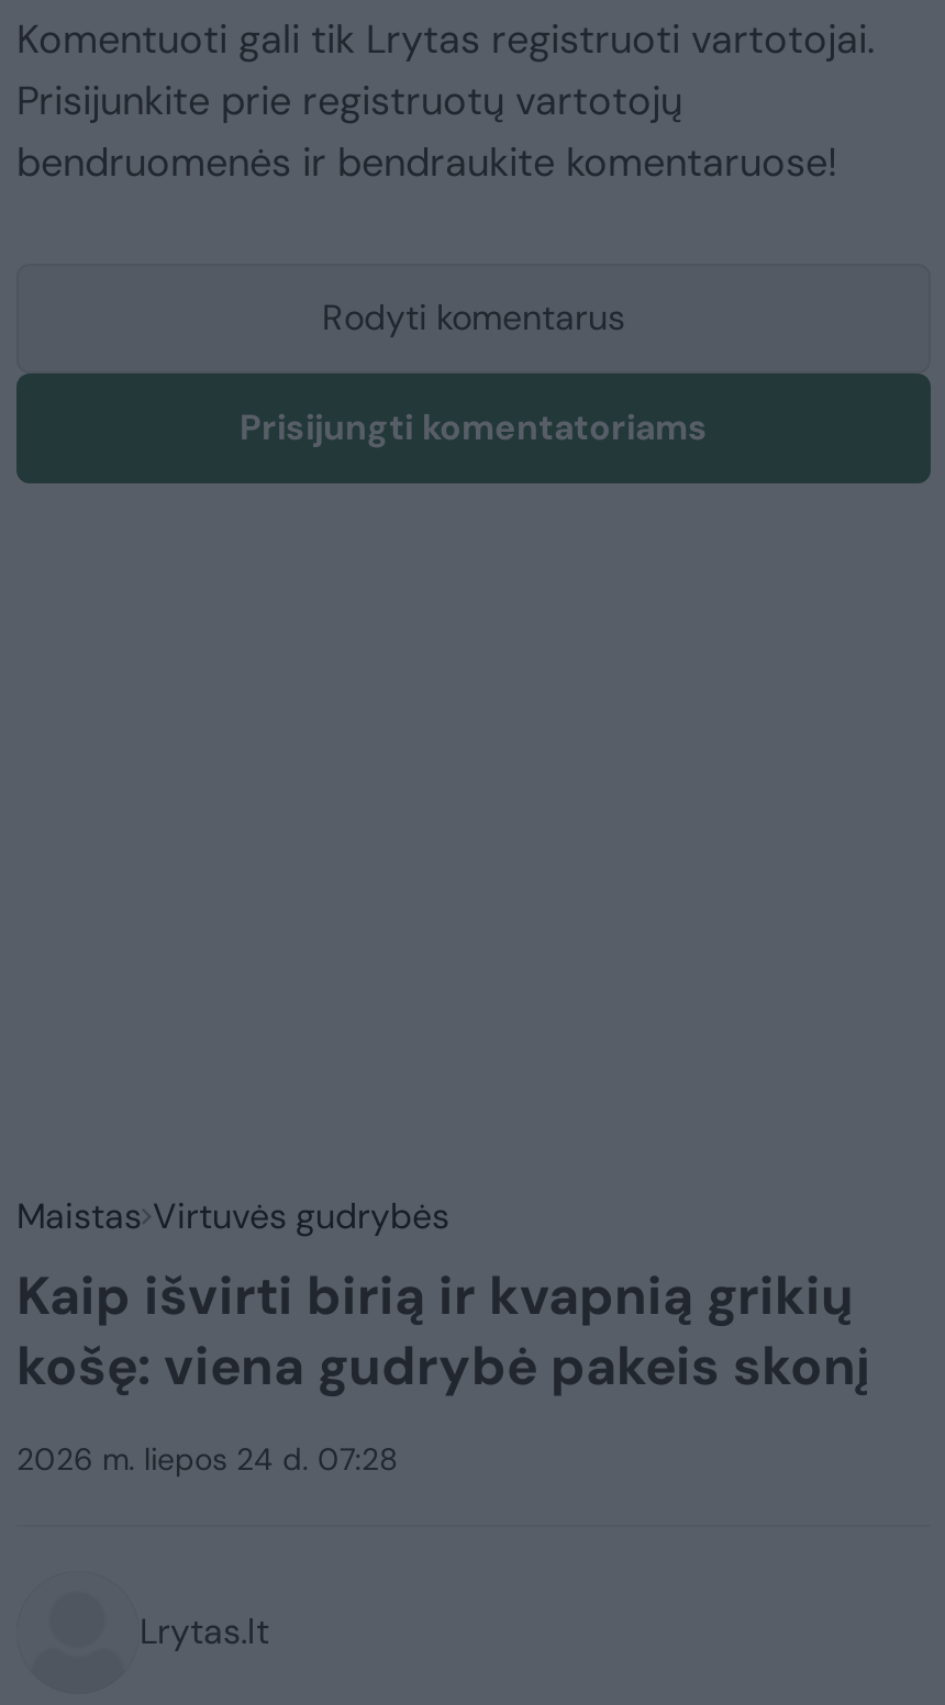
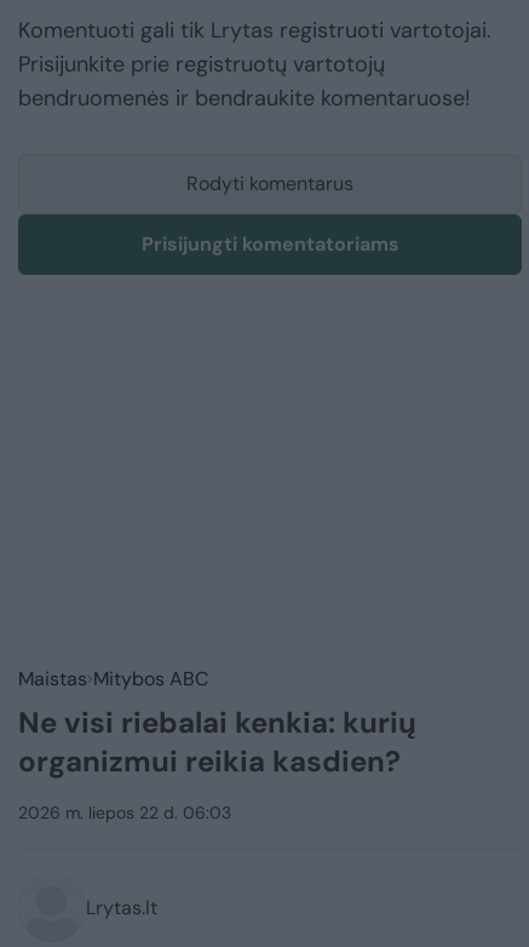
- Maistas Virtuvės gudrybės
- Kaip išvirti birią ir kvapnią grikių
- košę: viena gudrybė pakeis skonį
+ Maistas Mitybos ABC
+ Ne visi riebalai kenkia: kurių
+ organizmui reikia kasdien?

- 2026 m. liepos 24 d. 07:28
+ 2026 m. liepos 22 d. 06:03
